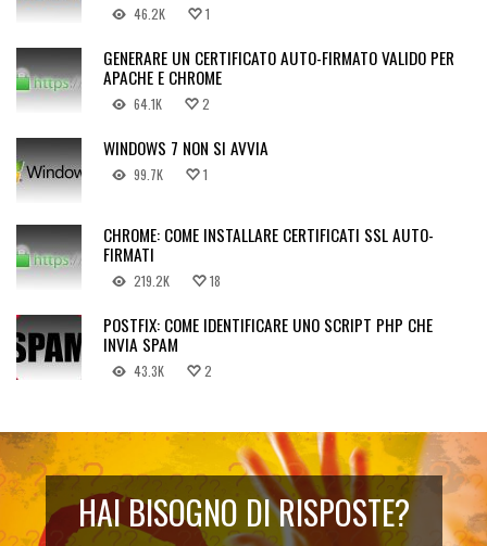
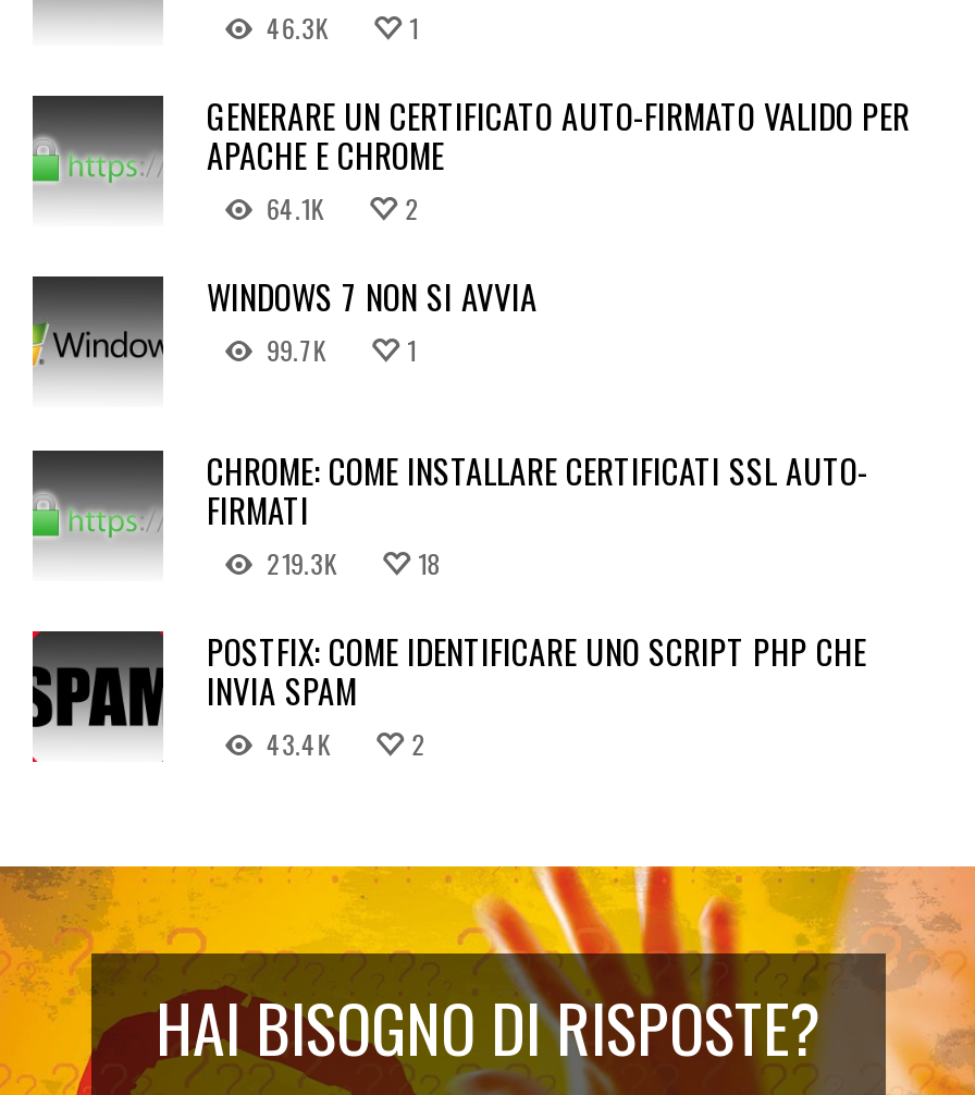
- 46.2K
+ 46.3K

- 219.2K
+ 219.3K

- 43.3K
+ 43.4K
